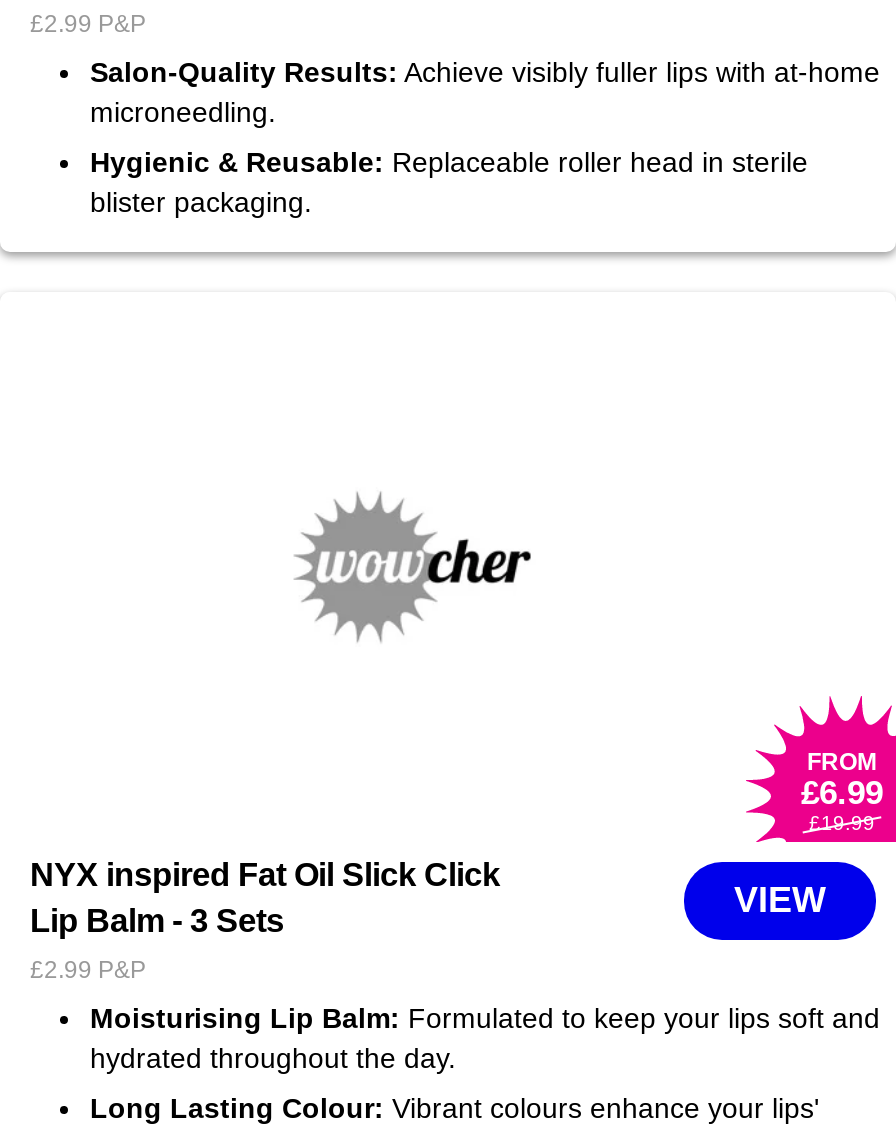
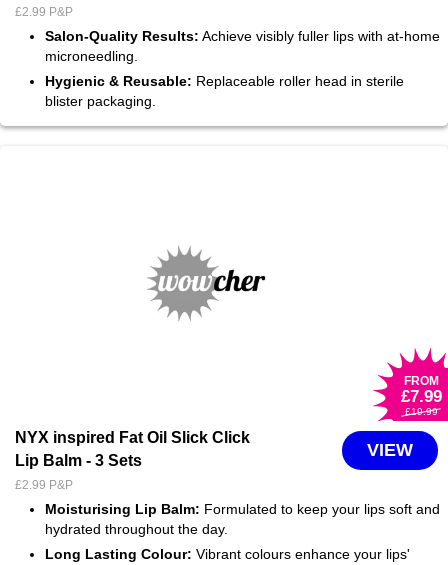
- £6.99
+ £7.99
